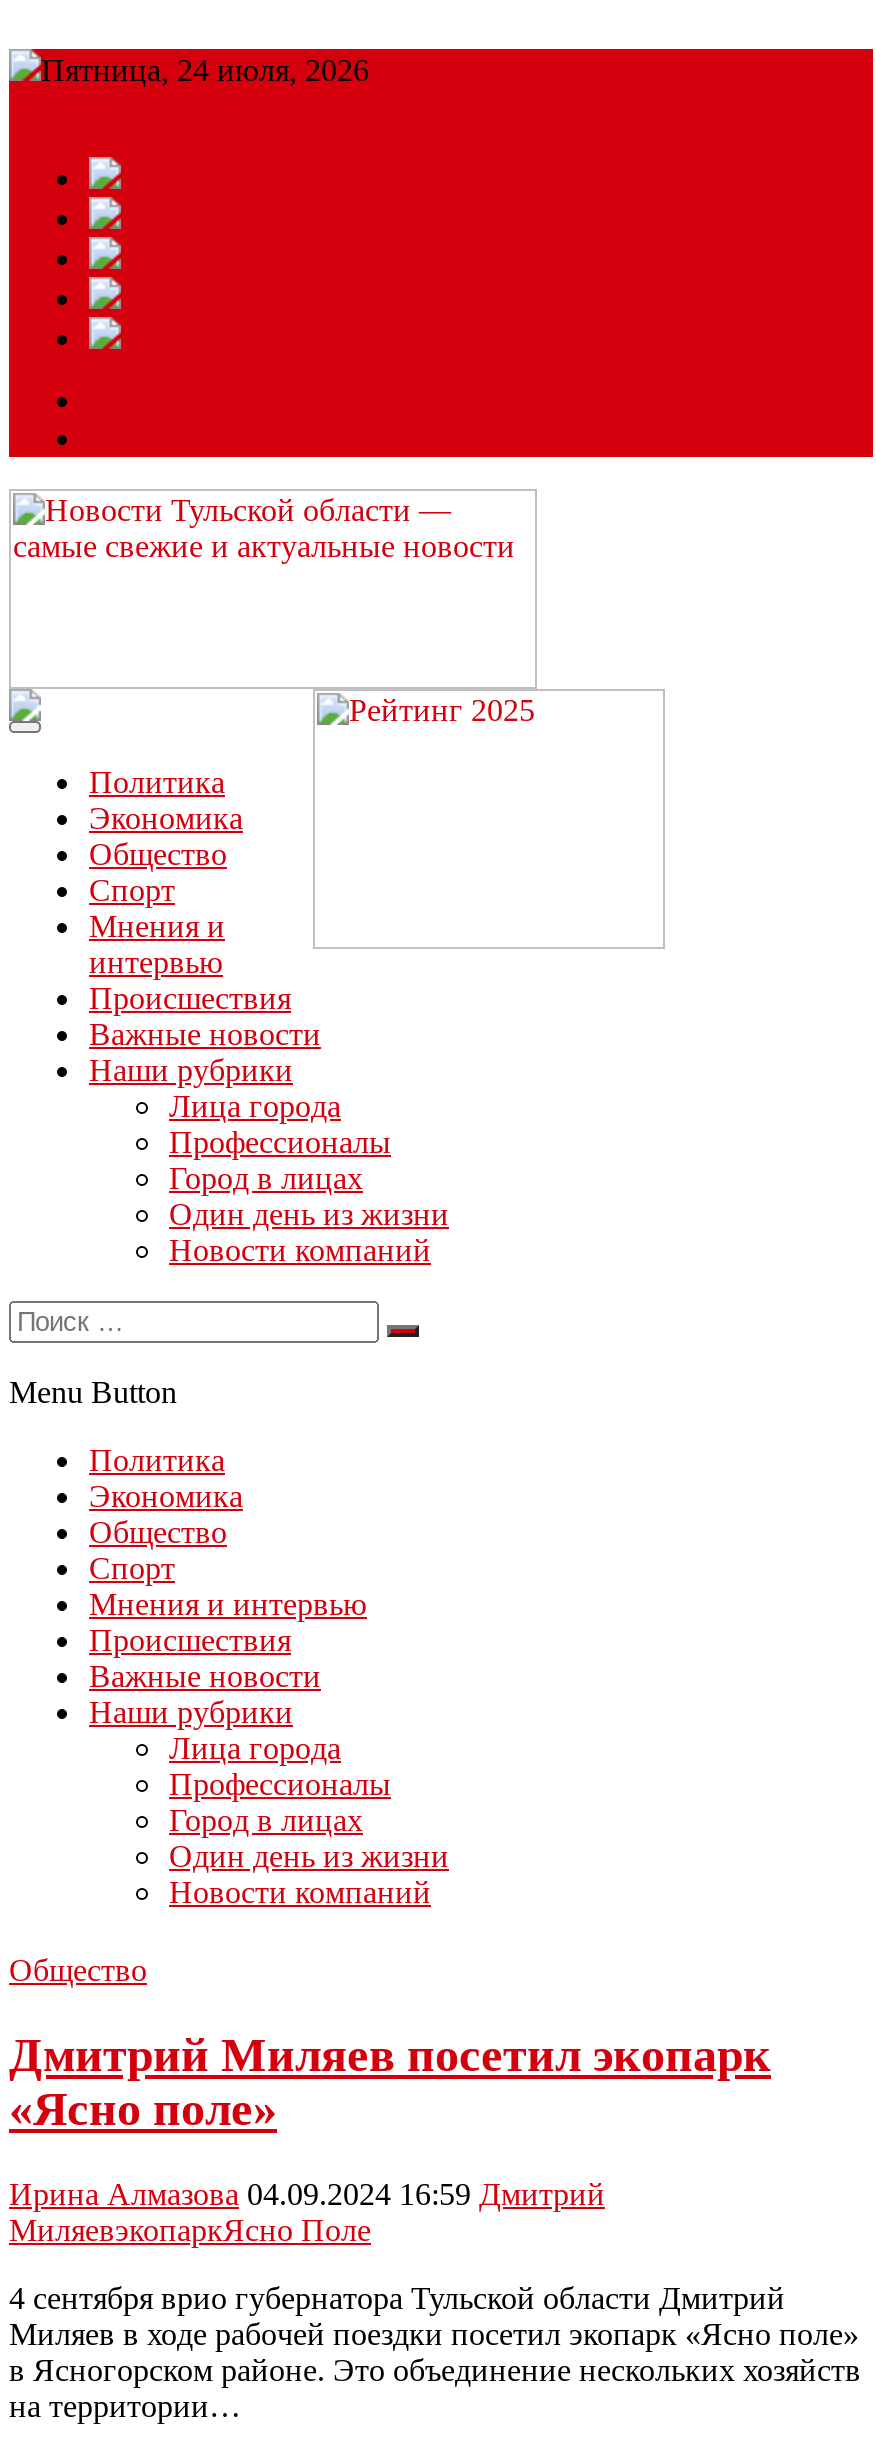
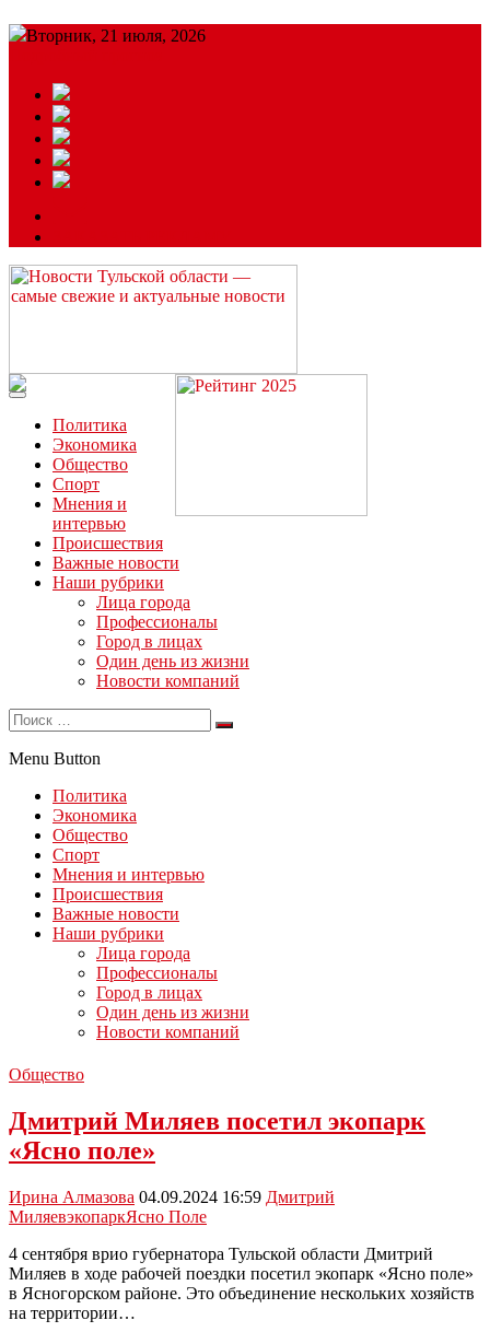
- Пятница, 24 июля, 2026
+ Вторник, 21 июля, 2026
